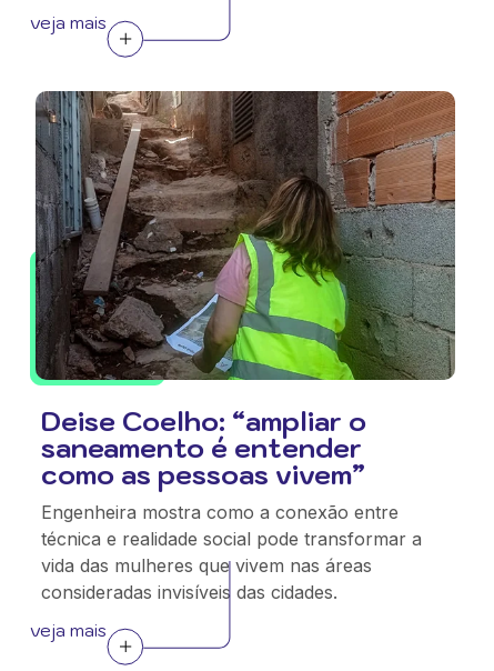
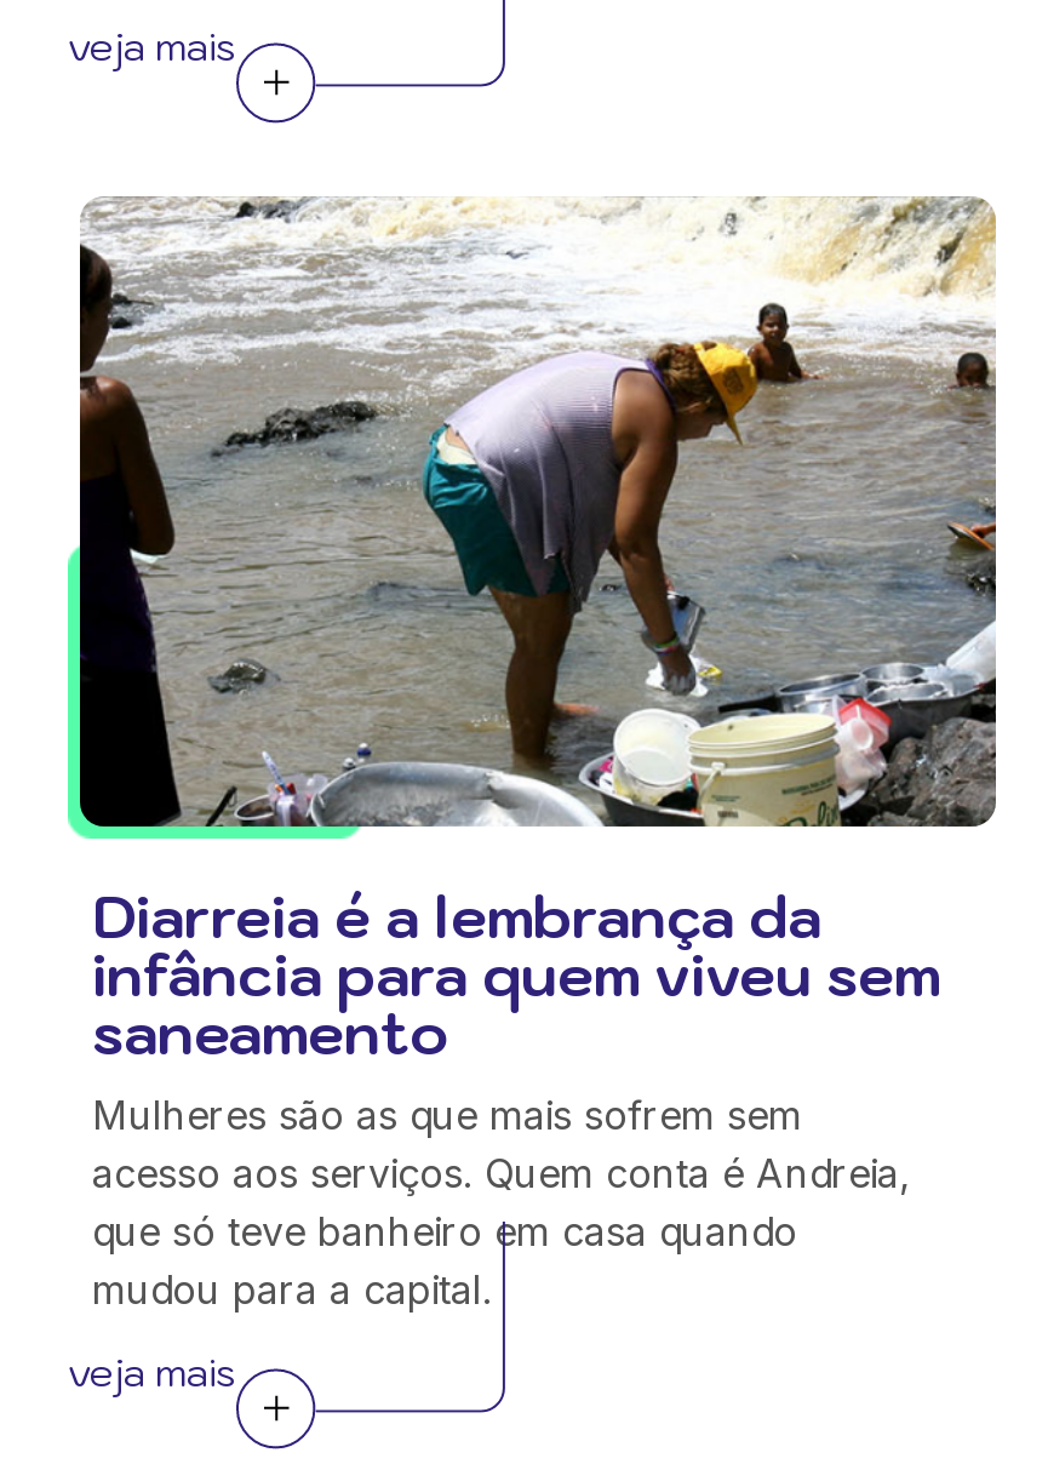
- [image]
- Deise Coelho: “ampliar o
- saneamento é entender
- como as pessoas vivem”
- Engenheira mostra como a conexão entre
- técnica e realidade social pode transformar a
- vida das mulheres que vivem nas áreas
- consideradas invisíveis das cidades.
+ [image]
+ Diarreia é a lembrança da
+ infância para quem viveu sem
+ saneamento
+ Mulheres são as que mais sofrem sem
+ acesso aos serviços. Quem conta é Andreia,
+ que só teve banheiro em casa quando
+ mudou para a capital.
